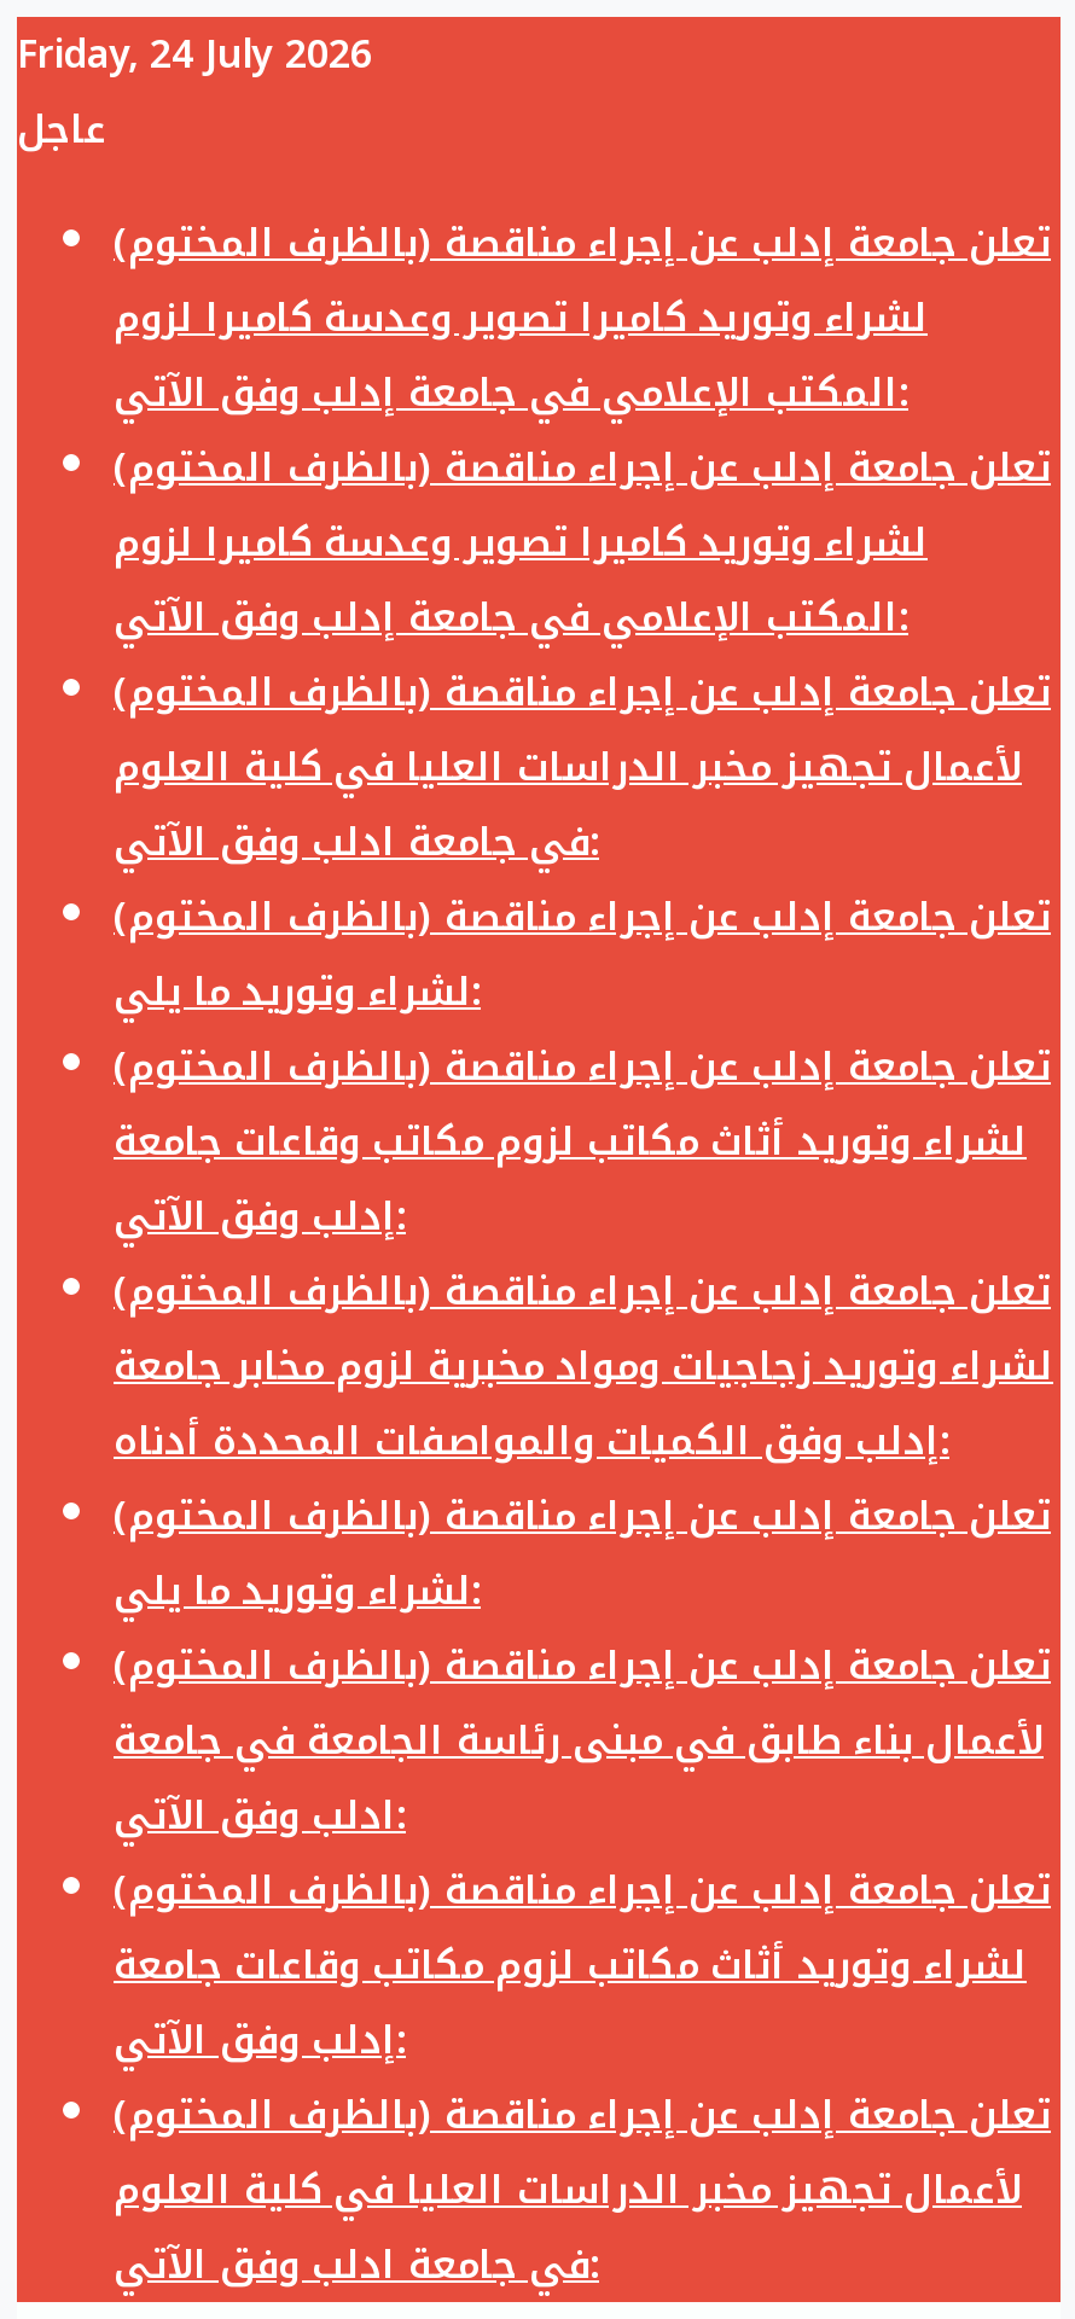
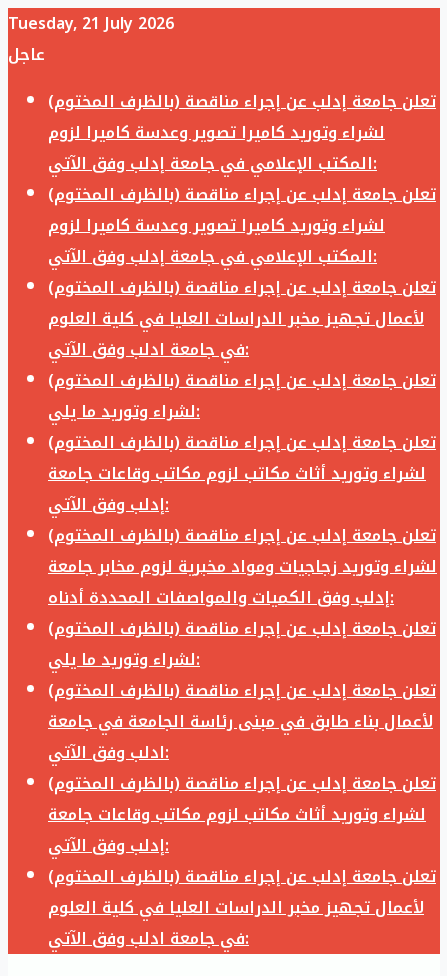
- Friday, 24 July 2026
+ Tuesday, 21 July 2026
